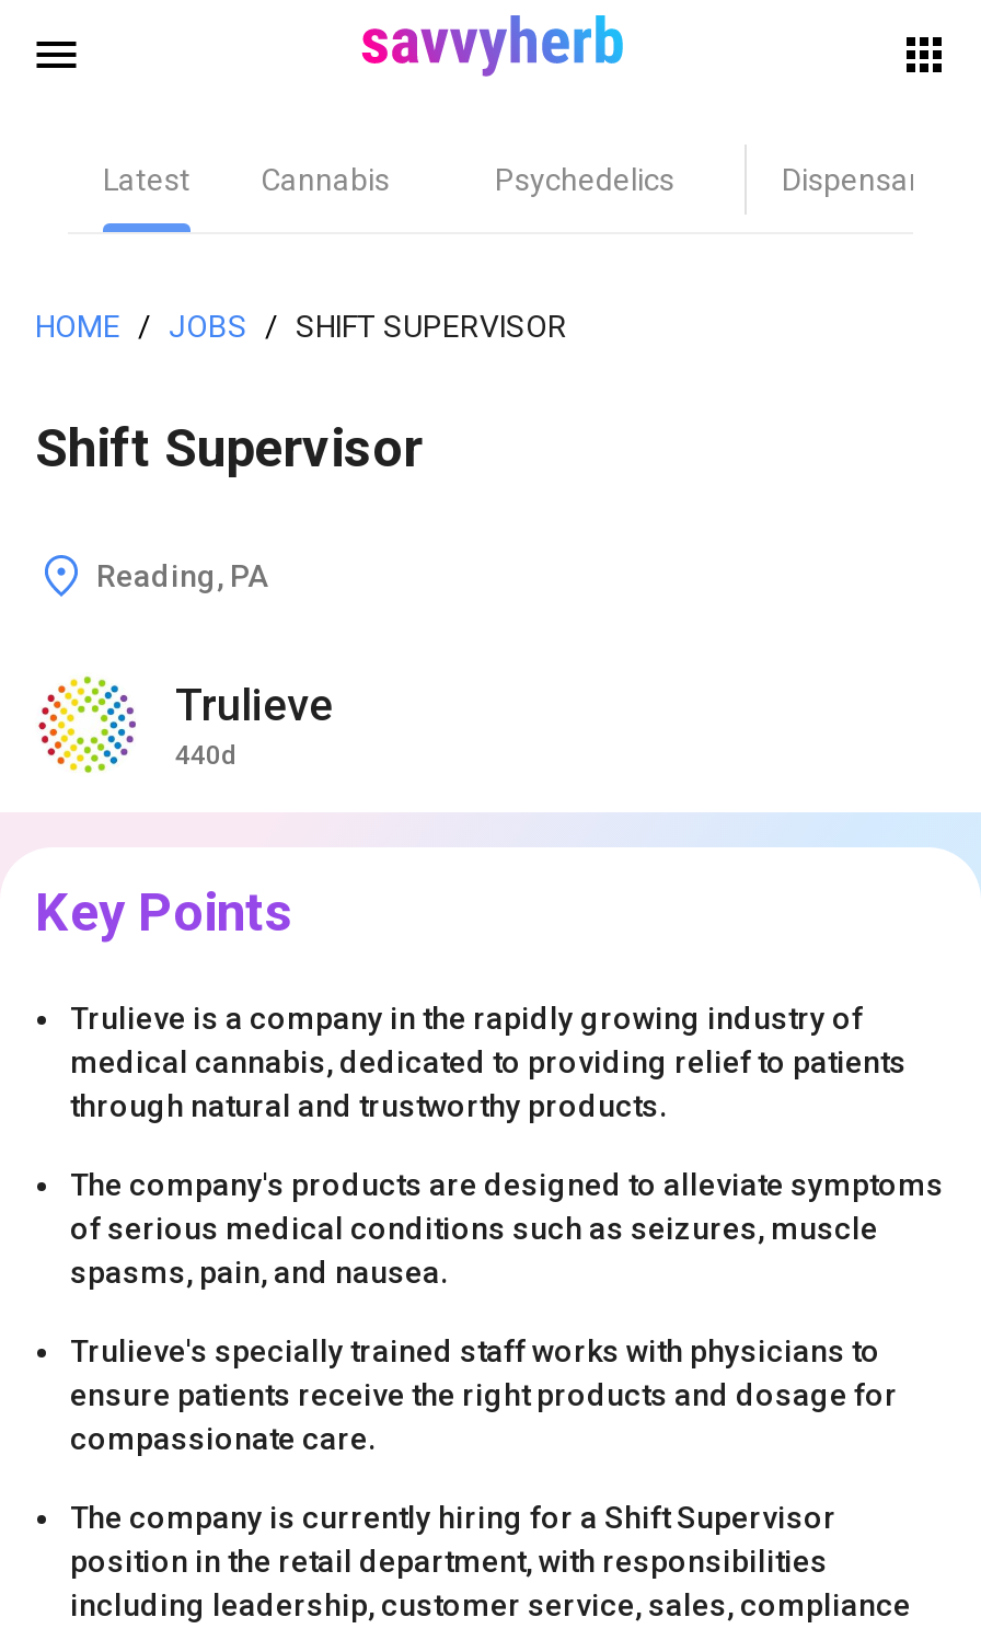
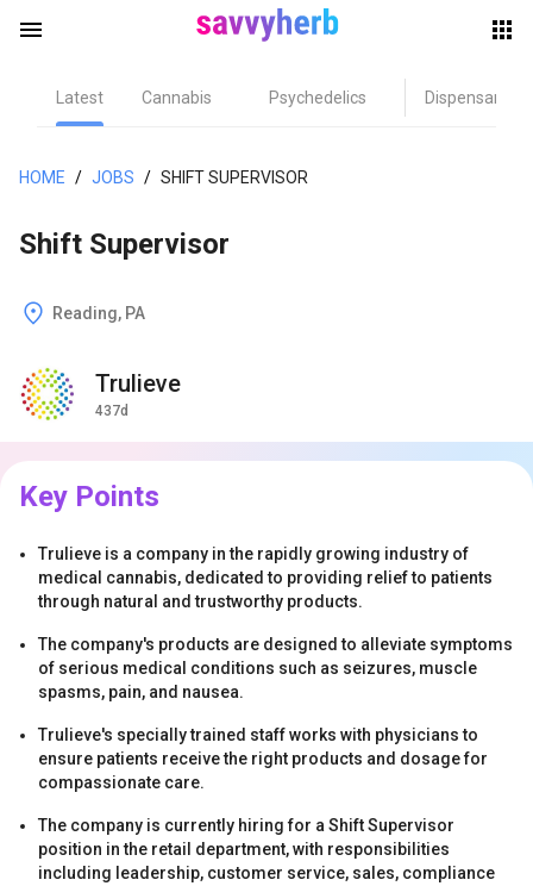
- 440d
+ 437d
